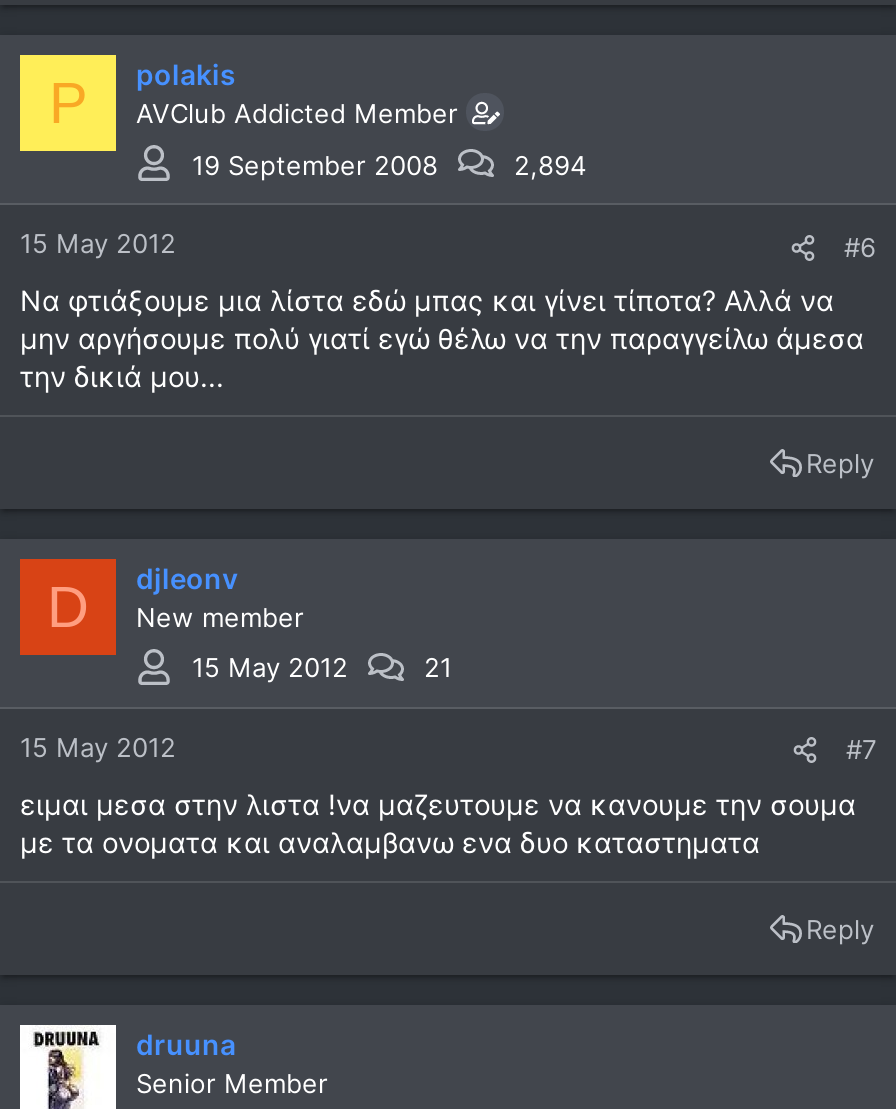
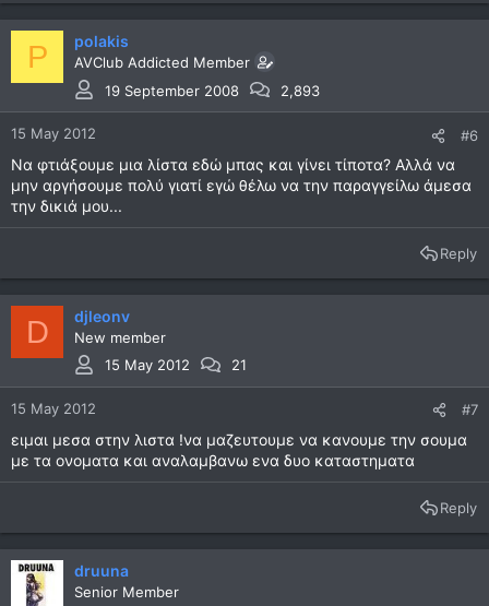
- 2,894
+ 2,893
